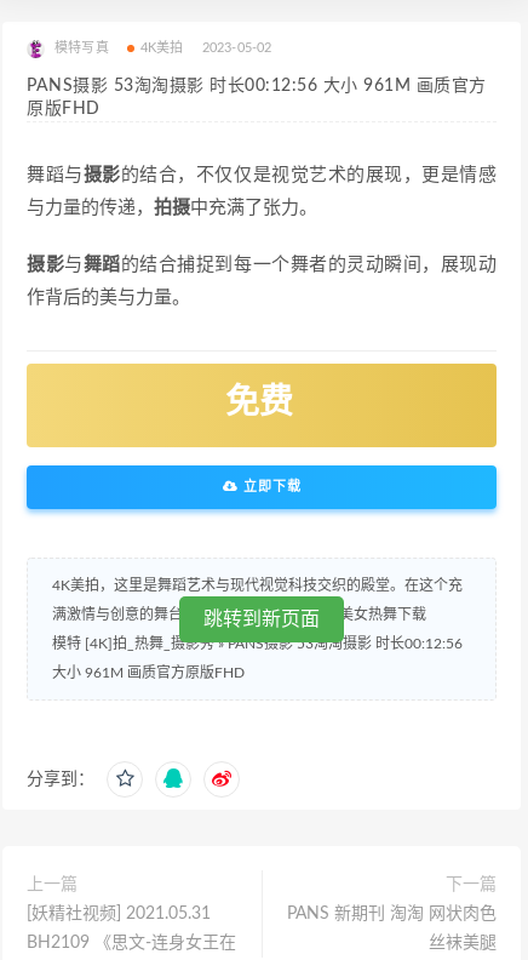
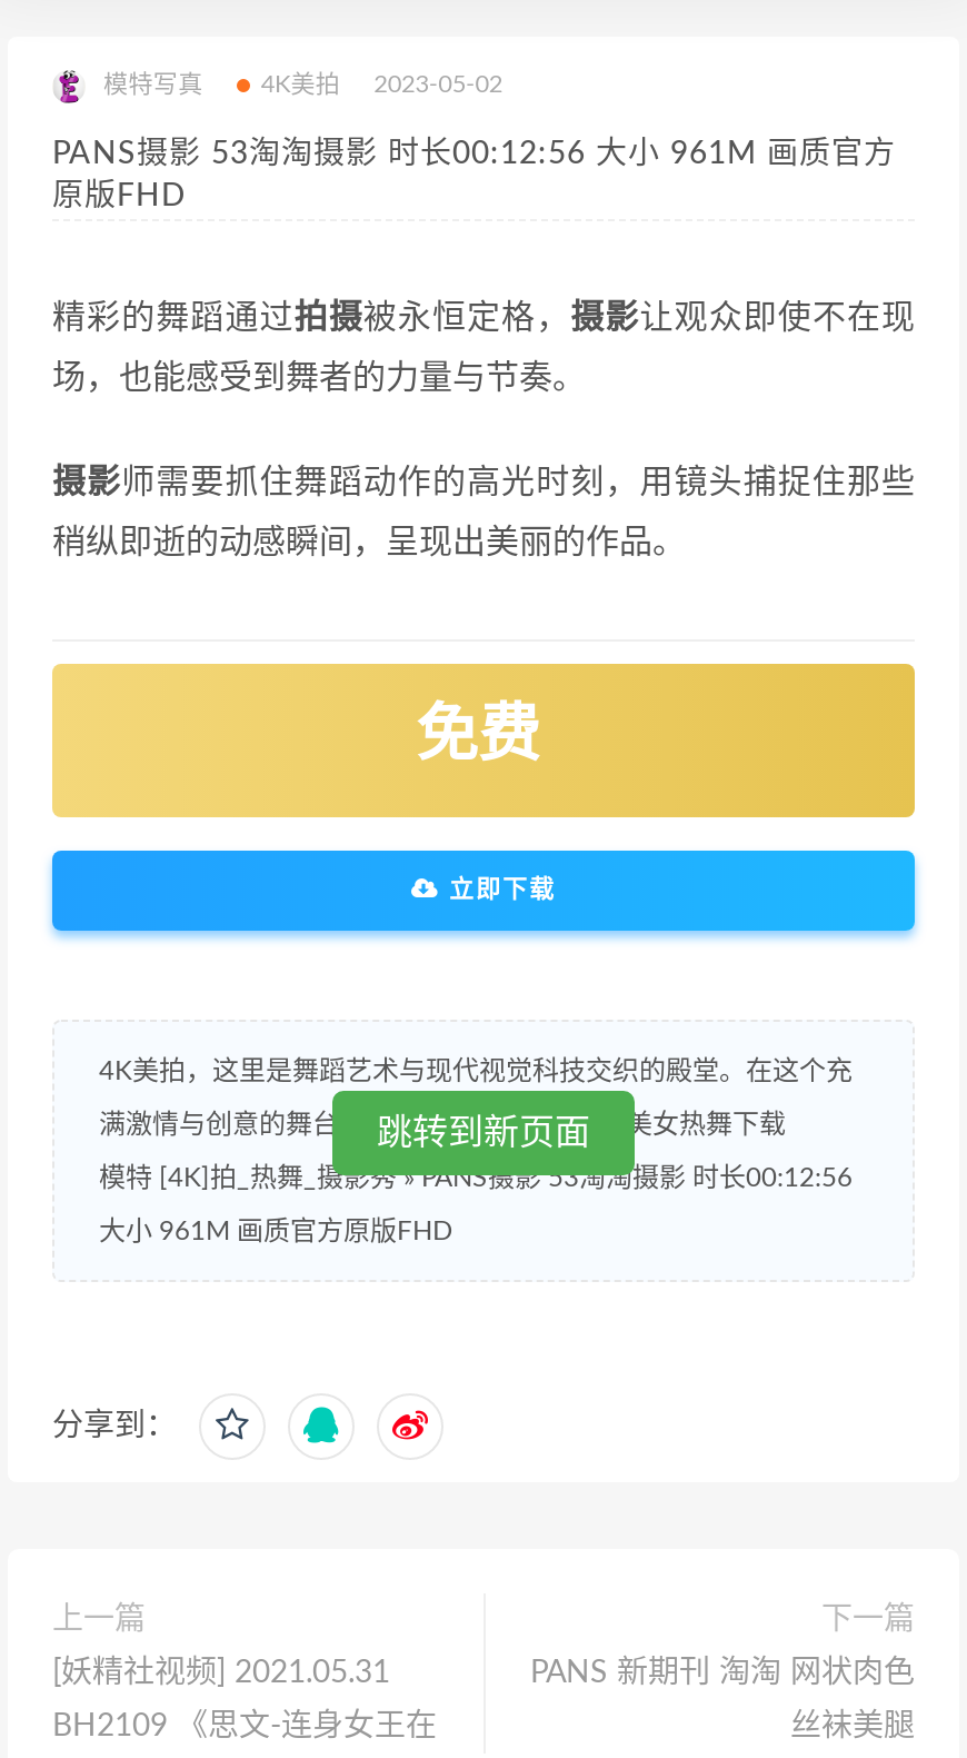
- 舞蹈与摄影的结合，不仅仅是视觉艺术的展现，更是情感
+ 精彩的舞蹈通过拍摄被永恒定格，摄影让观众即使不在现

- 与力量的传递，拍摄中充满了张力。
+ 场，也能感受到舞者的力量与节奏。

- 摄影与舞蹈的结合捕捉到每一个舞者的灵动瞬间，展现动
+ 摄影师需要抓住舞蹈动作的高光时刻，用镜头捕捉住那些

- 作背后的美与力量。
+ 稍纵即逝的动感瞬间，呈现出美丽的作品。
